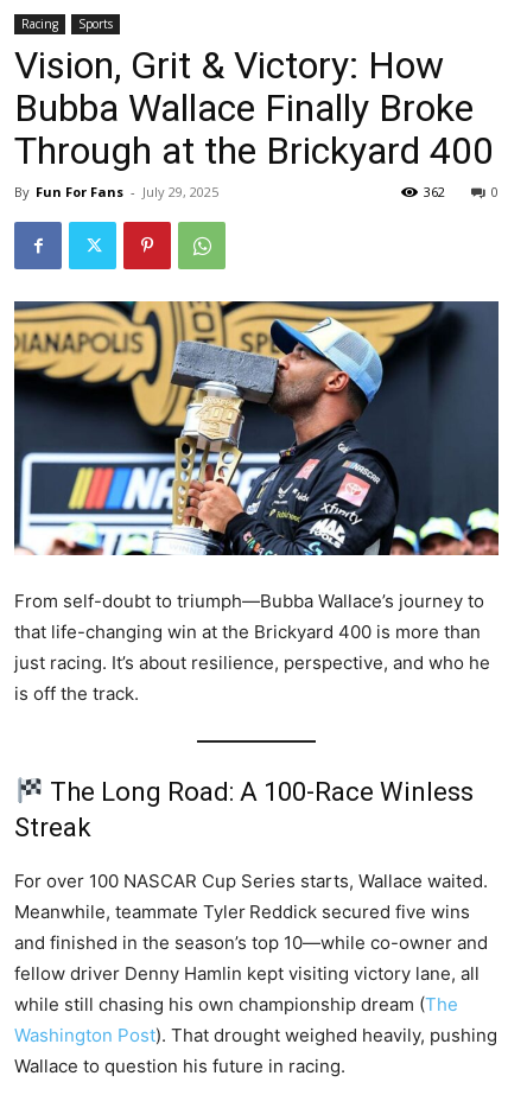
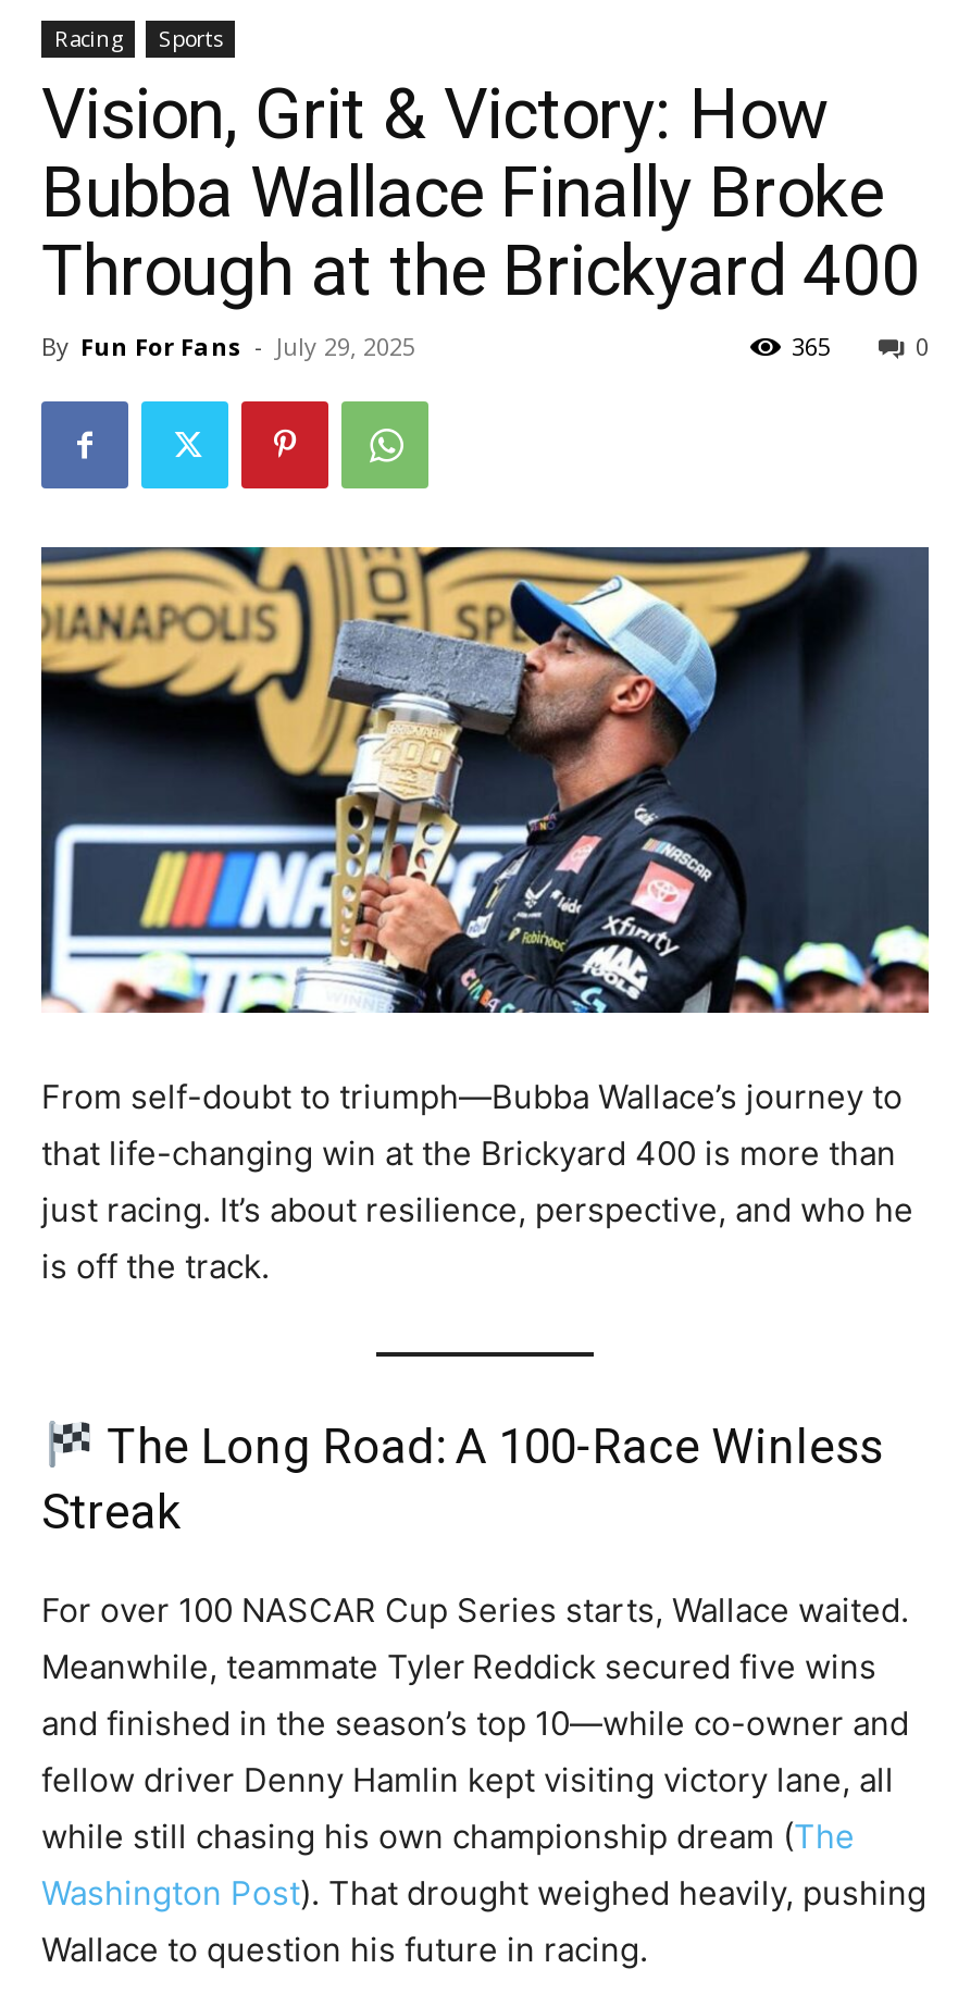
- 362
+ 365
